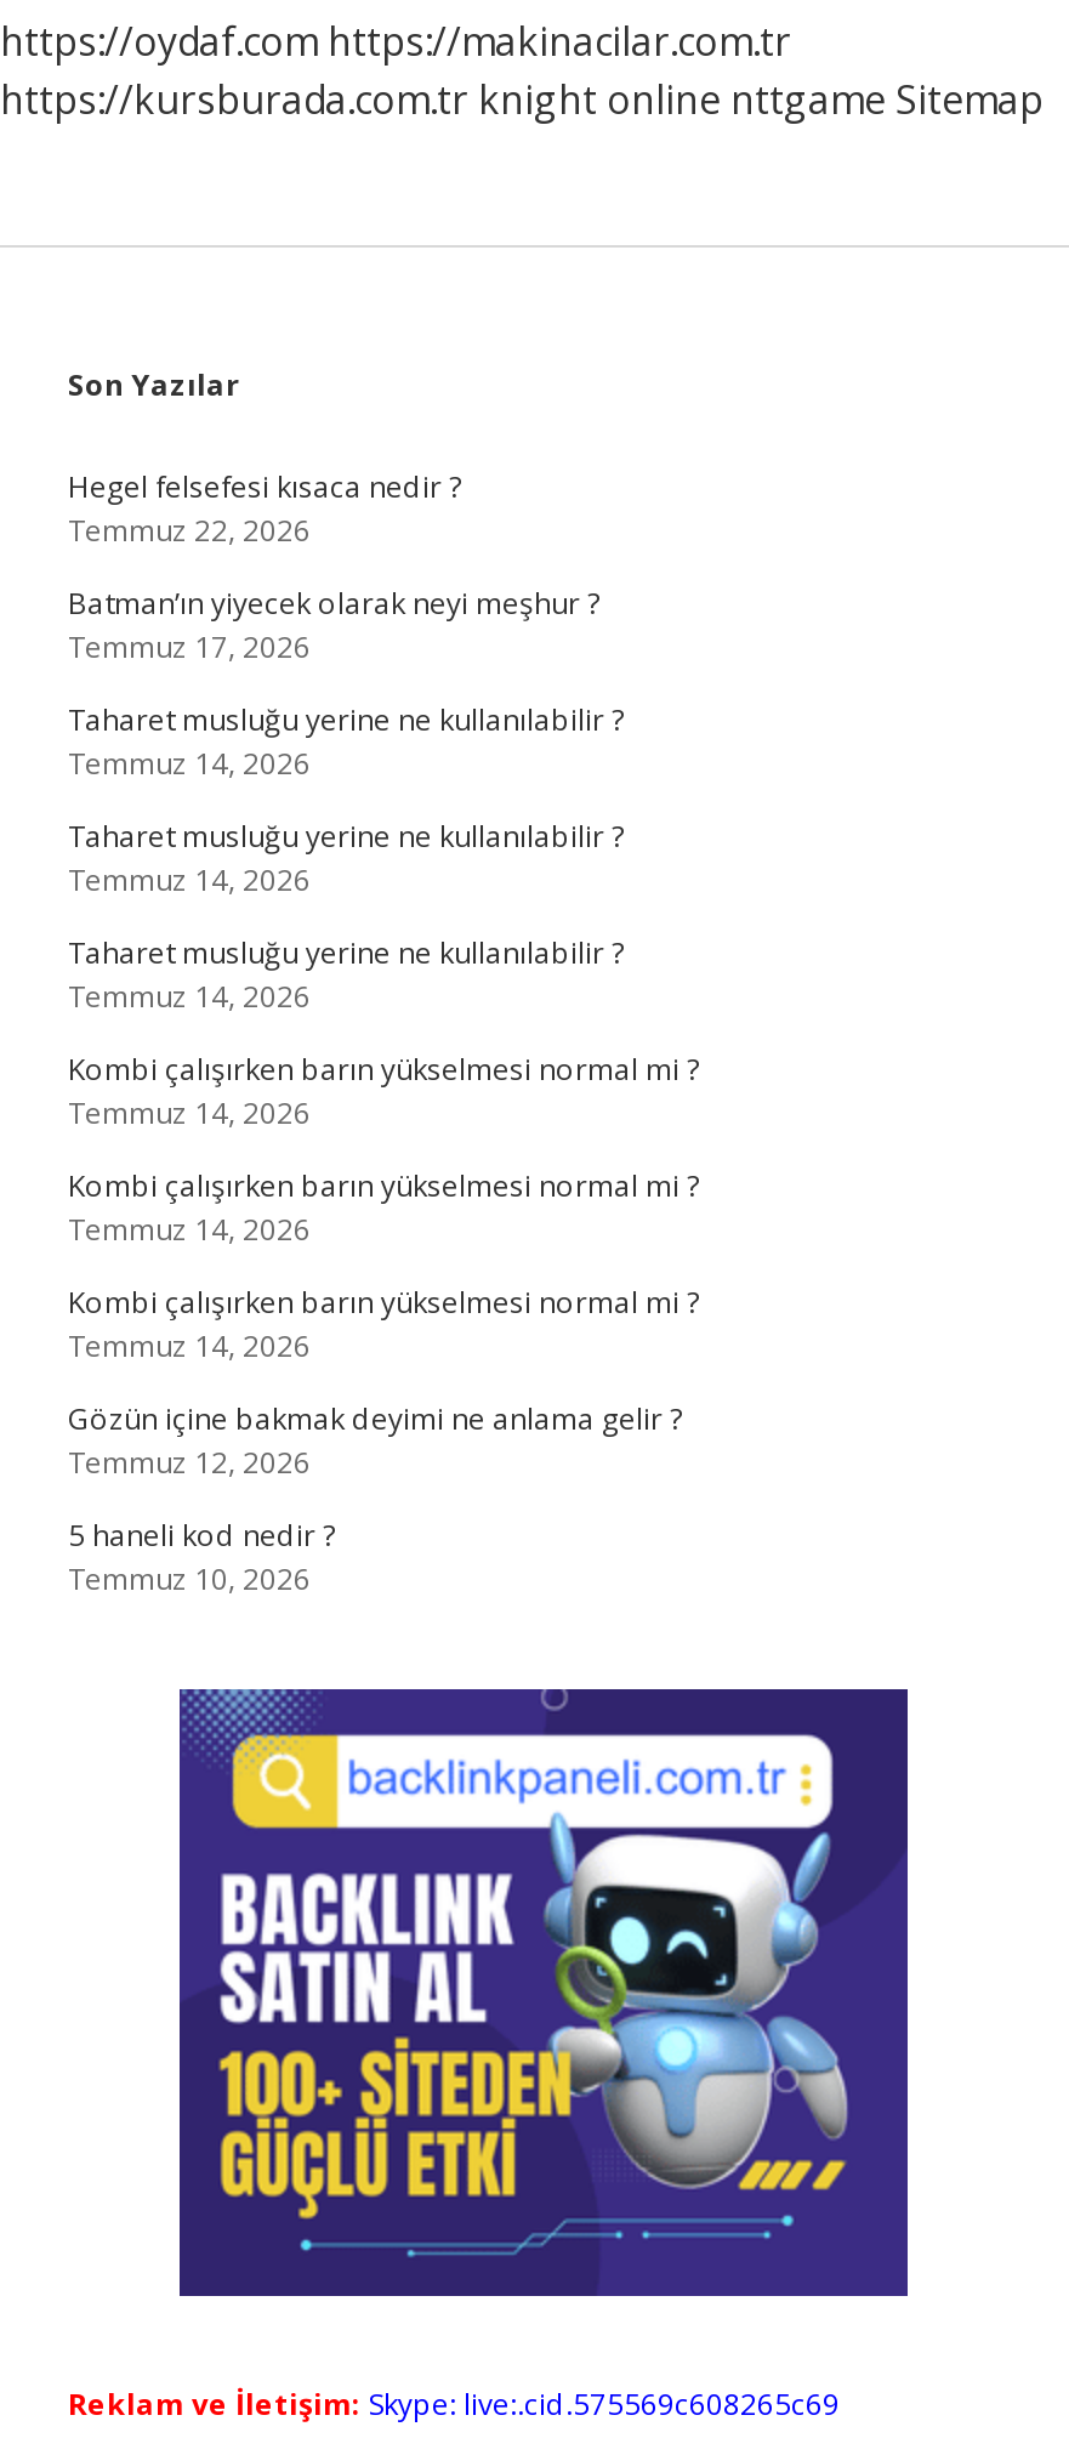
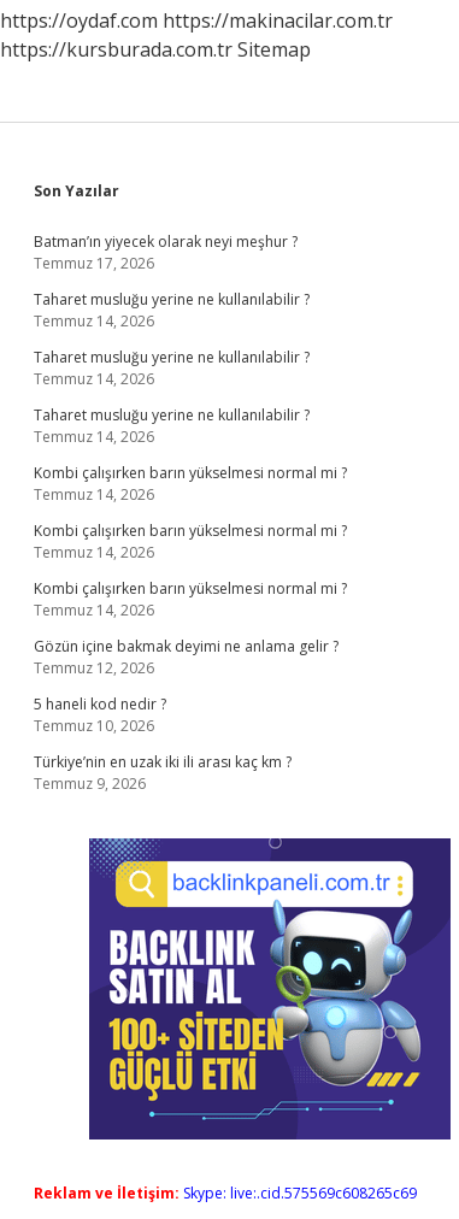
- https://kursburada.com.tr knight online nttgame Sitemap
+ https://kursburada.com.tr Sitemap

- Hegel felsefesi kısaca nedir ?
- Temmuz 22, 2026

moved up: Batman’ın yiyecek olarak neyi meşhur ? | Temmuz 17, 2026 | Taharet musluğu yerine ne kullanılabilir ? | ... | 5 haneli kod nedir ? | Temmuz 10, 2026

+ Türkiye’nin en uzak iki ili arası kaç km ?
+ Temmuz 9, 2026
